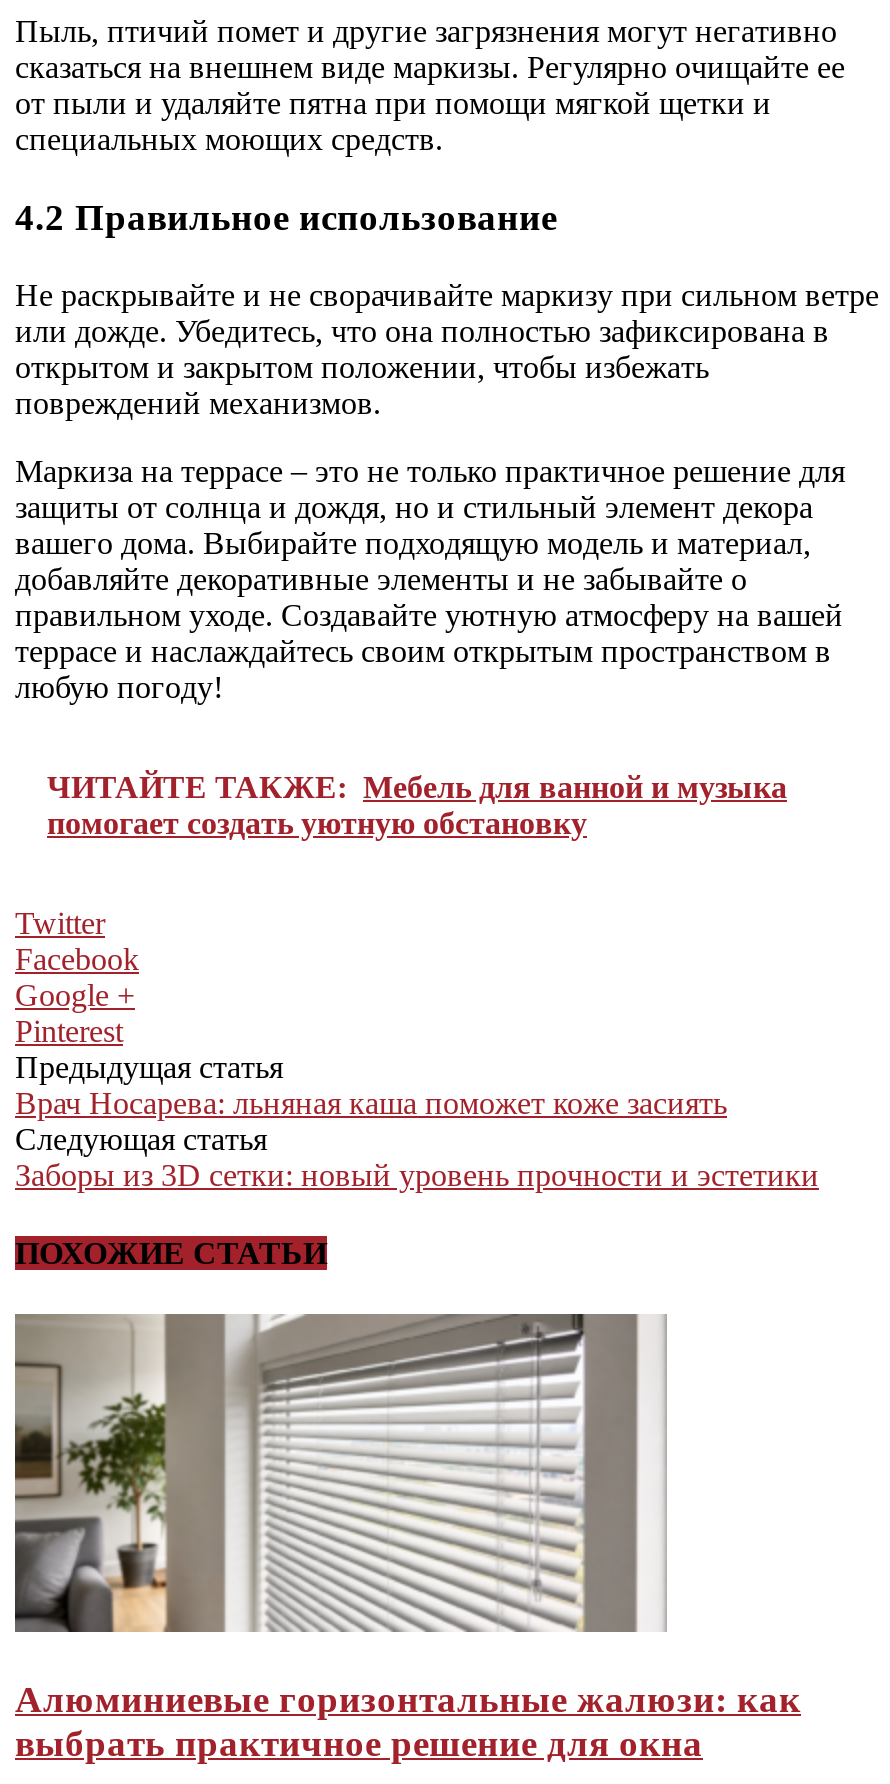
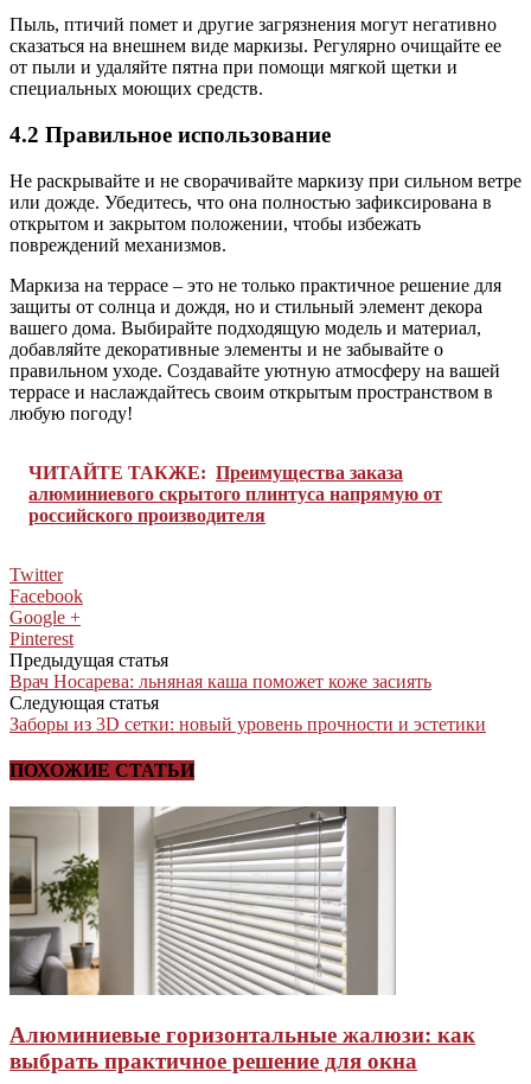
- ЧИТАЙТЕ ТАКЖЕ: Мебель для ванной и музыка
- помогает создать уютную обстановку
+ ЧИТАЙТЕ ТАКЖЕ: Преимущества заказа
+ алюминиевого скрытого плинтуса напрямую от
+ российского производителя
